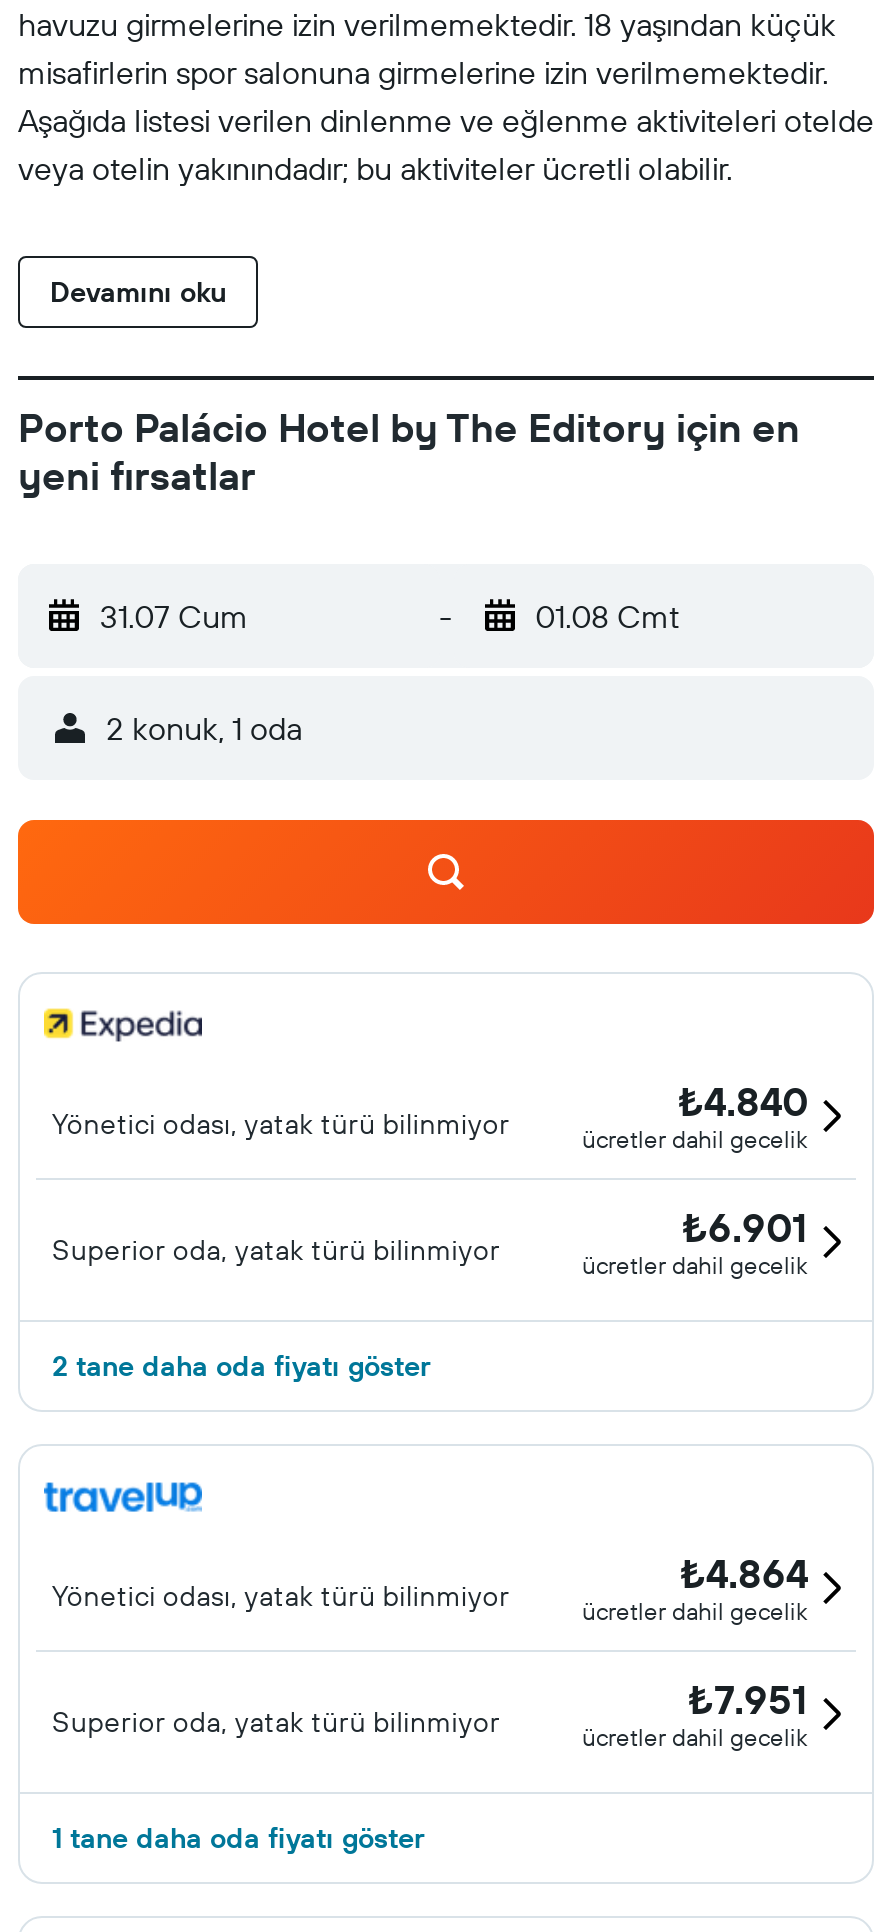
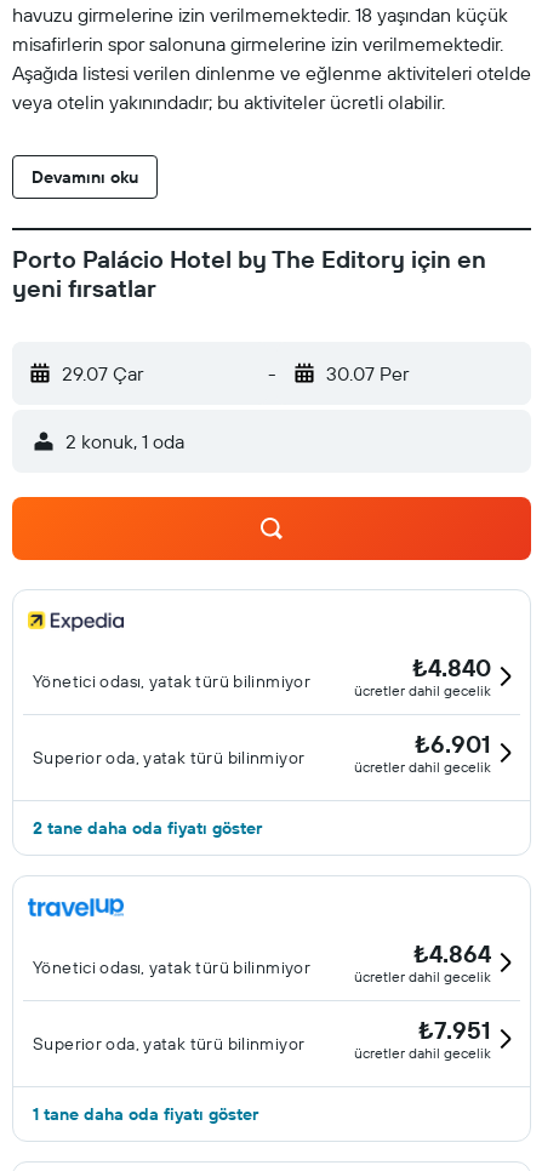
- 31.07 Cum
+ 29.07 Çar

- 01.08 Cmt
+ 30.07 Per
